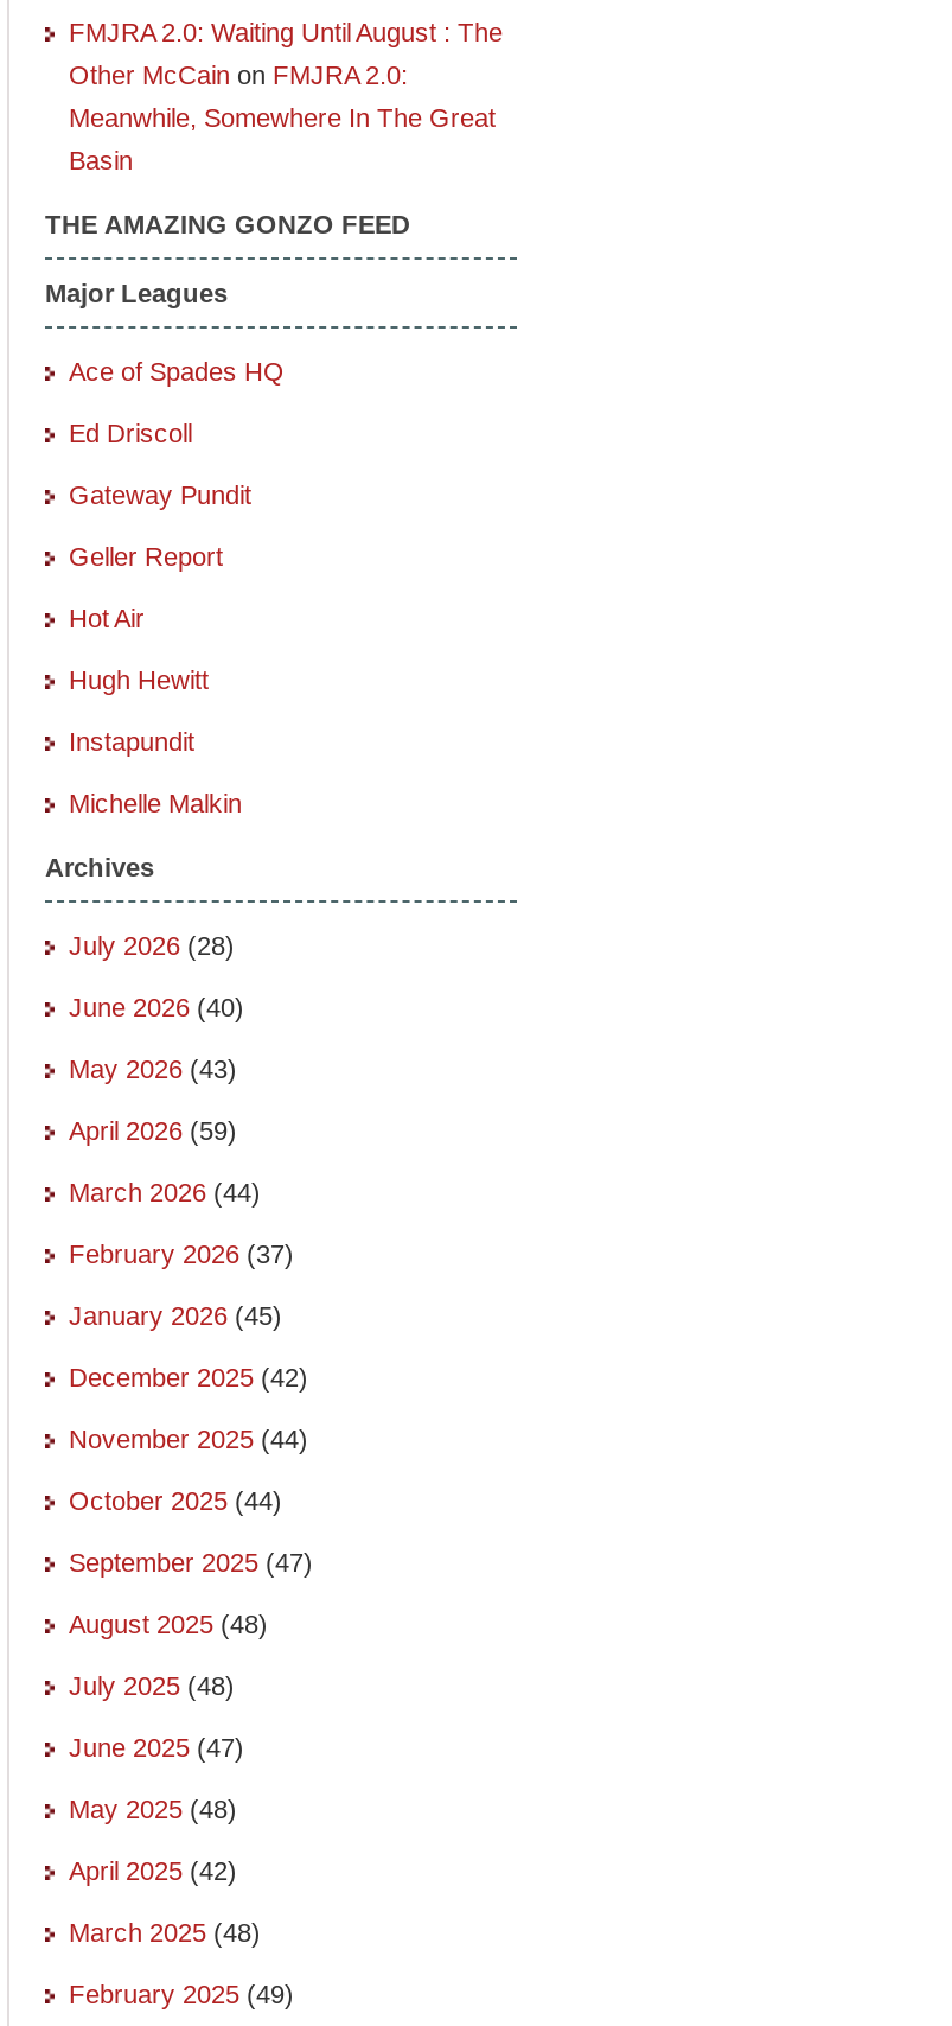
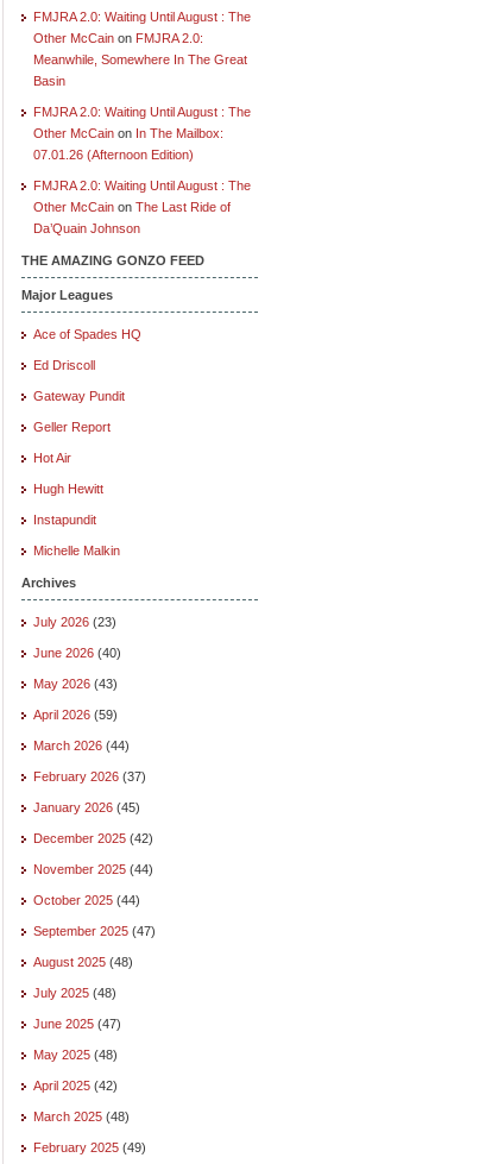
+ FMJRA 2.0: Waiting Until August : The
+ Other McCain on In The Mailbox:
+ 07.01.26 (Afternoon Edition)
+ FMJRA 2.0: Waiting Until August : The
+ Other McCain on The Last Ride of
+ Da’Quain Johnson

- July 2026 (28)
+ July 2026 (23)
